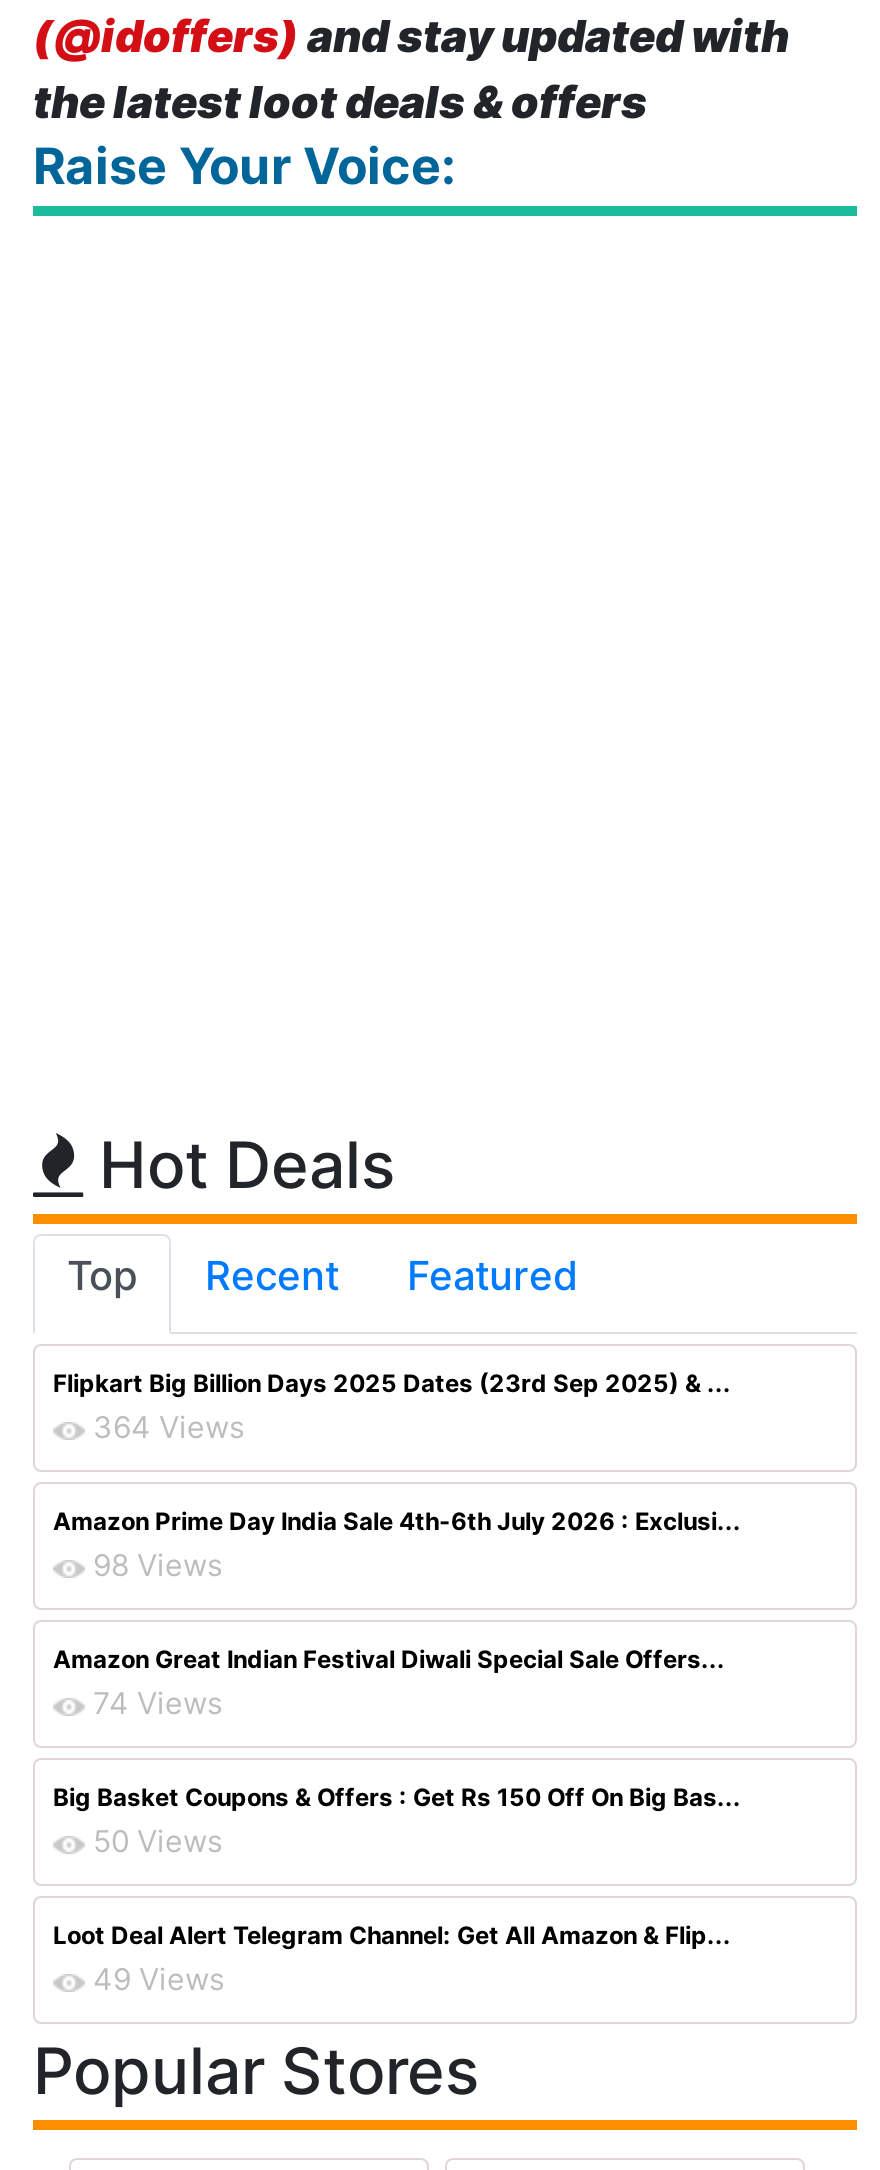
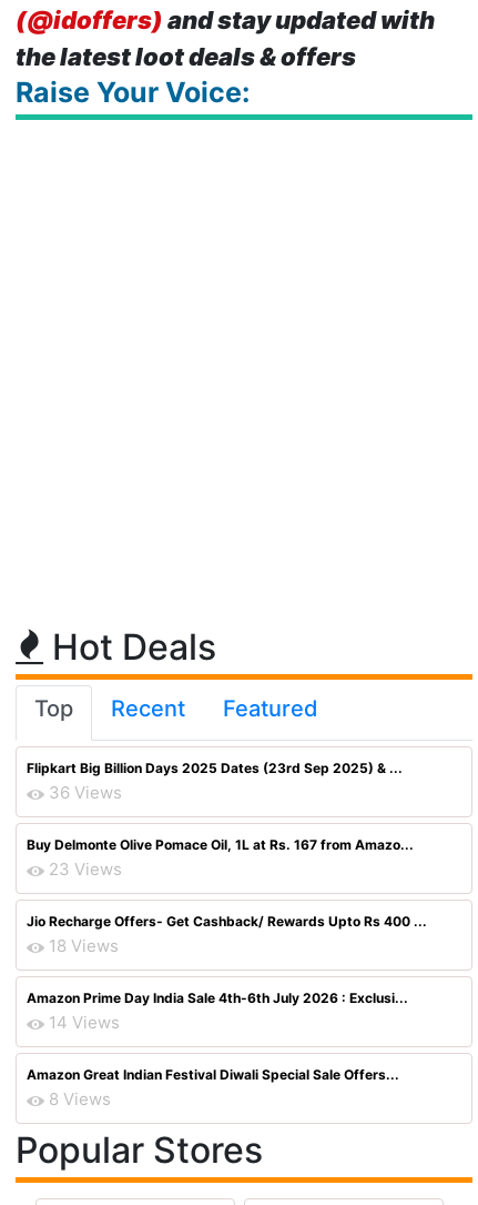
- 364 Views
+ 36 Views
+ Buy Delmonte Olive Pomace Oil, 1L at Rs. 167 from Amazo...
+ 23 Views
+ Jio Recharge Offers- Get Cashback/ Rewards Upto Rs 400 ...
+ 18 Views

moved down: Amazon Prime Day India Sale 4th-6th July 2026 : Exclusi...

- 98 Views
+ 14 Views

moved down: Amazon Great Indian Festival Diwali Special Sale Offers...

- 74 Views
- Big Basket Coupons & Offers : Get Rs 150 Off On Big Bas...
- 50 Views
- Loot Deal Alert Telegram Channel: Get All Amazon & Flip...
- 49 Views
+ 8 Views
